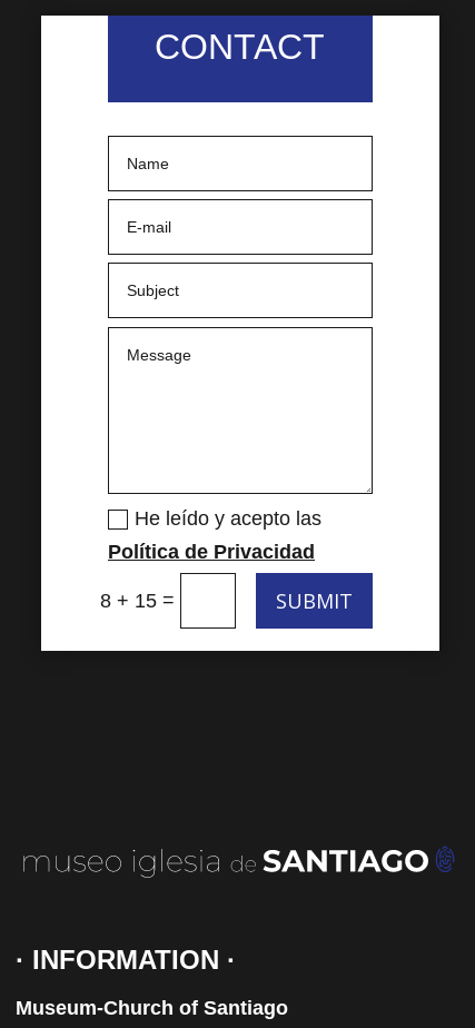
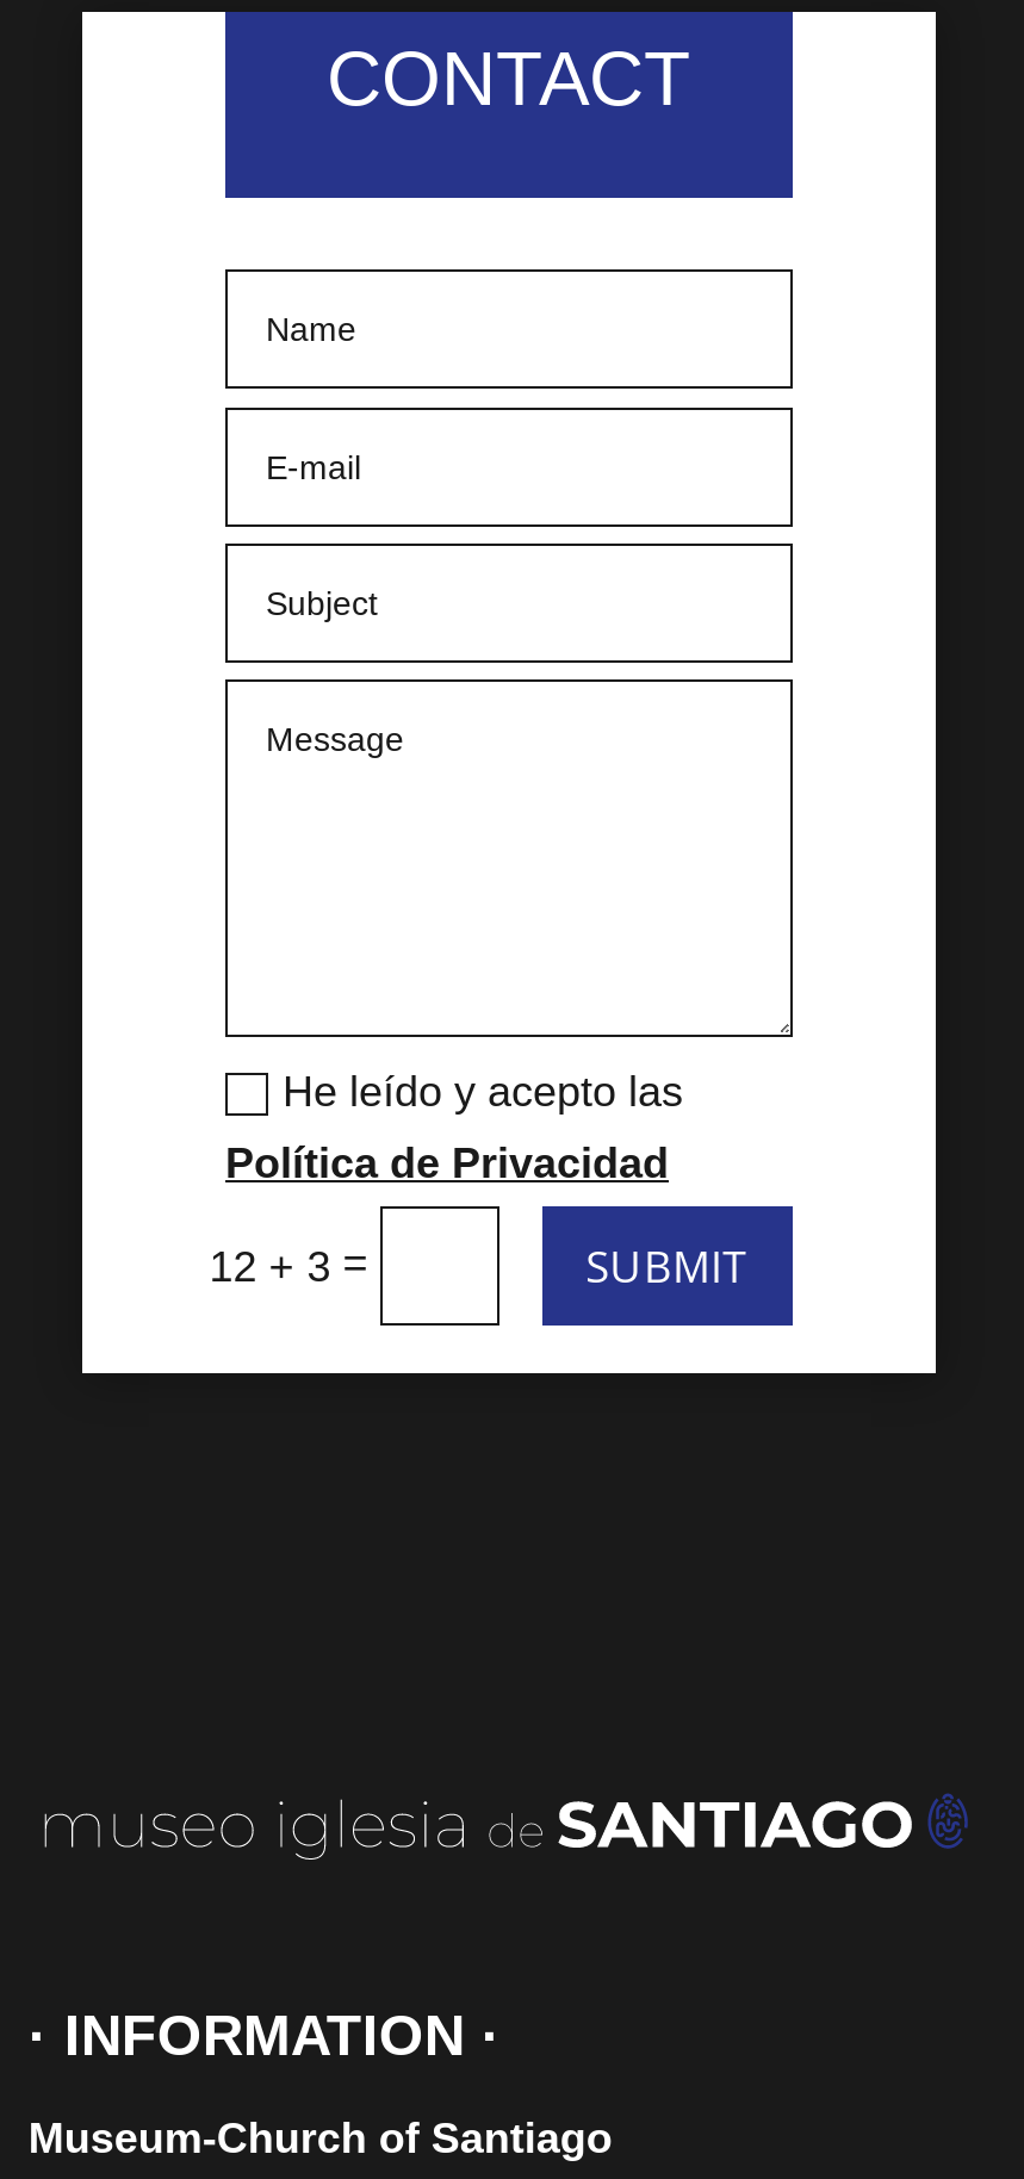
- 8 + 15 =
+ 12 + 3 =
